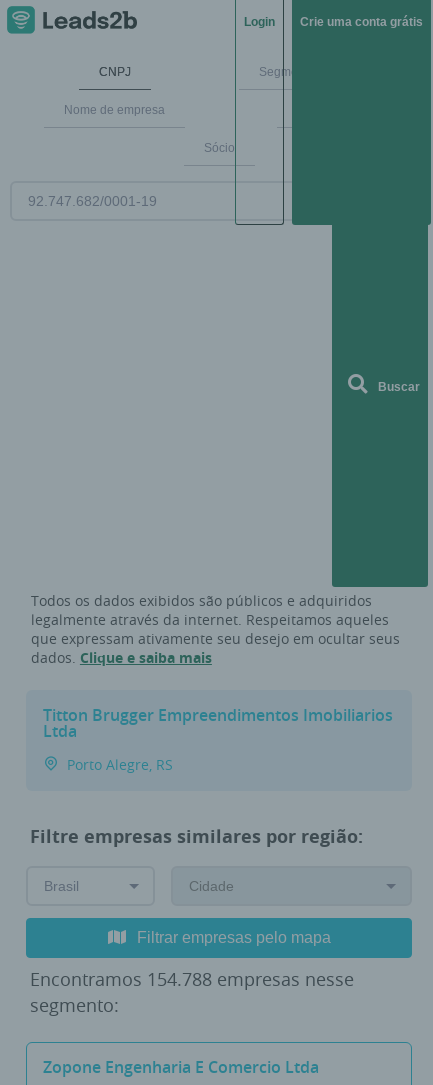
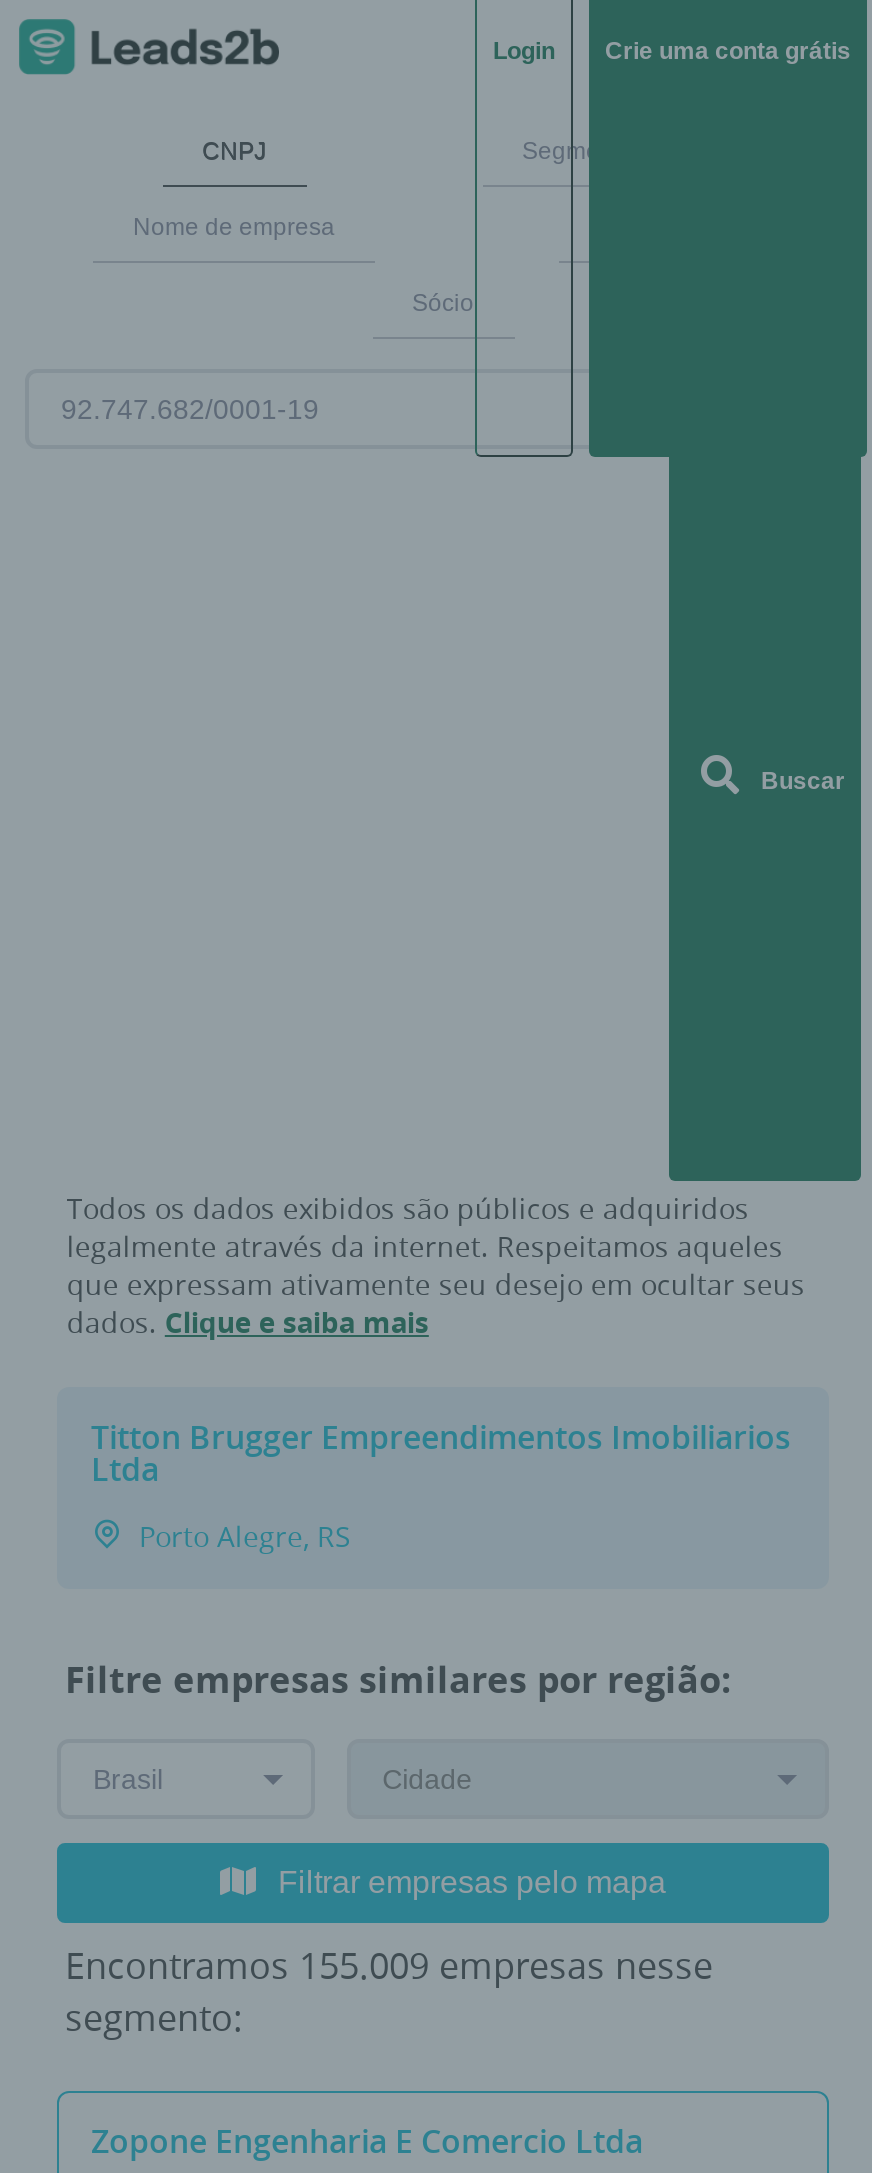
- Encontramos 154.788 empresas nesse
+ Encontramos 155.009 empresas nesse
